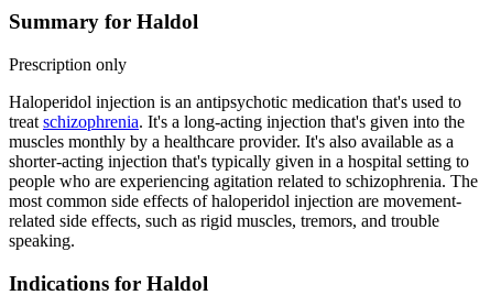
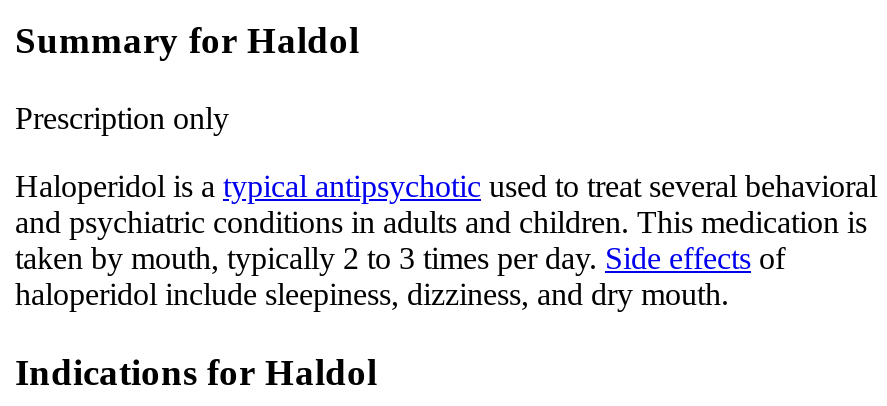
- Haloperidol injection is an antipsychotic medication that's used to
- treat schizophrenia. It's a long-acting injection that's given into the
- muscles monthly by a healthcare provider. It's also available as a
- shorter-acting injection that's typically given in a hospital setting to
- people who are experiencing agitation related to schizophrenia. The
- most common side effects of haloperidol injection are movement-
- related side effects, such as rigid muscles, tremors, and trouble
- speaking.
+ Haloperidol is a typical antipsychotic used to treat several behavioral
+ and psychiatric conditions in adults and children. This medication is
+ taken by mouth, typically 2 to 3 times per day. Side effects of
+ haloperidol include sleepiness, dizziness, and dry mouth.
